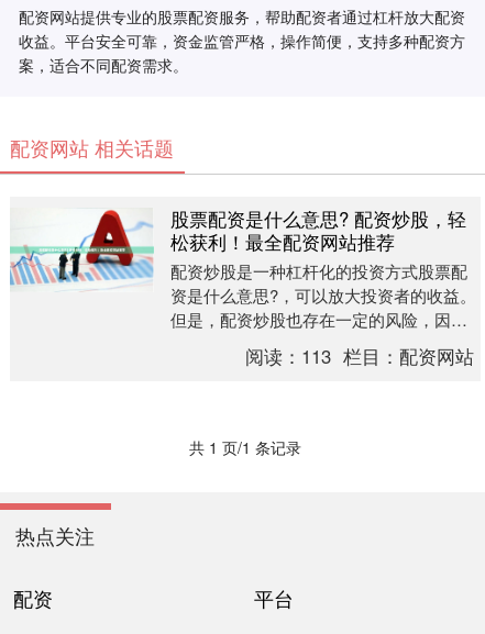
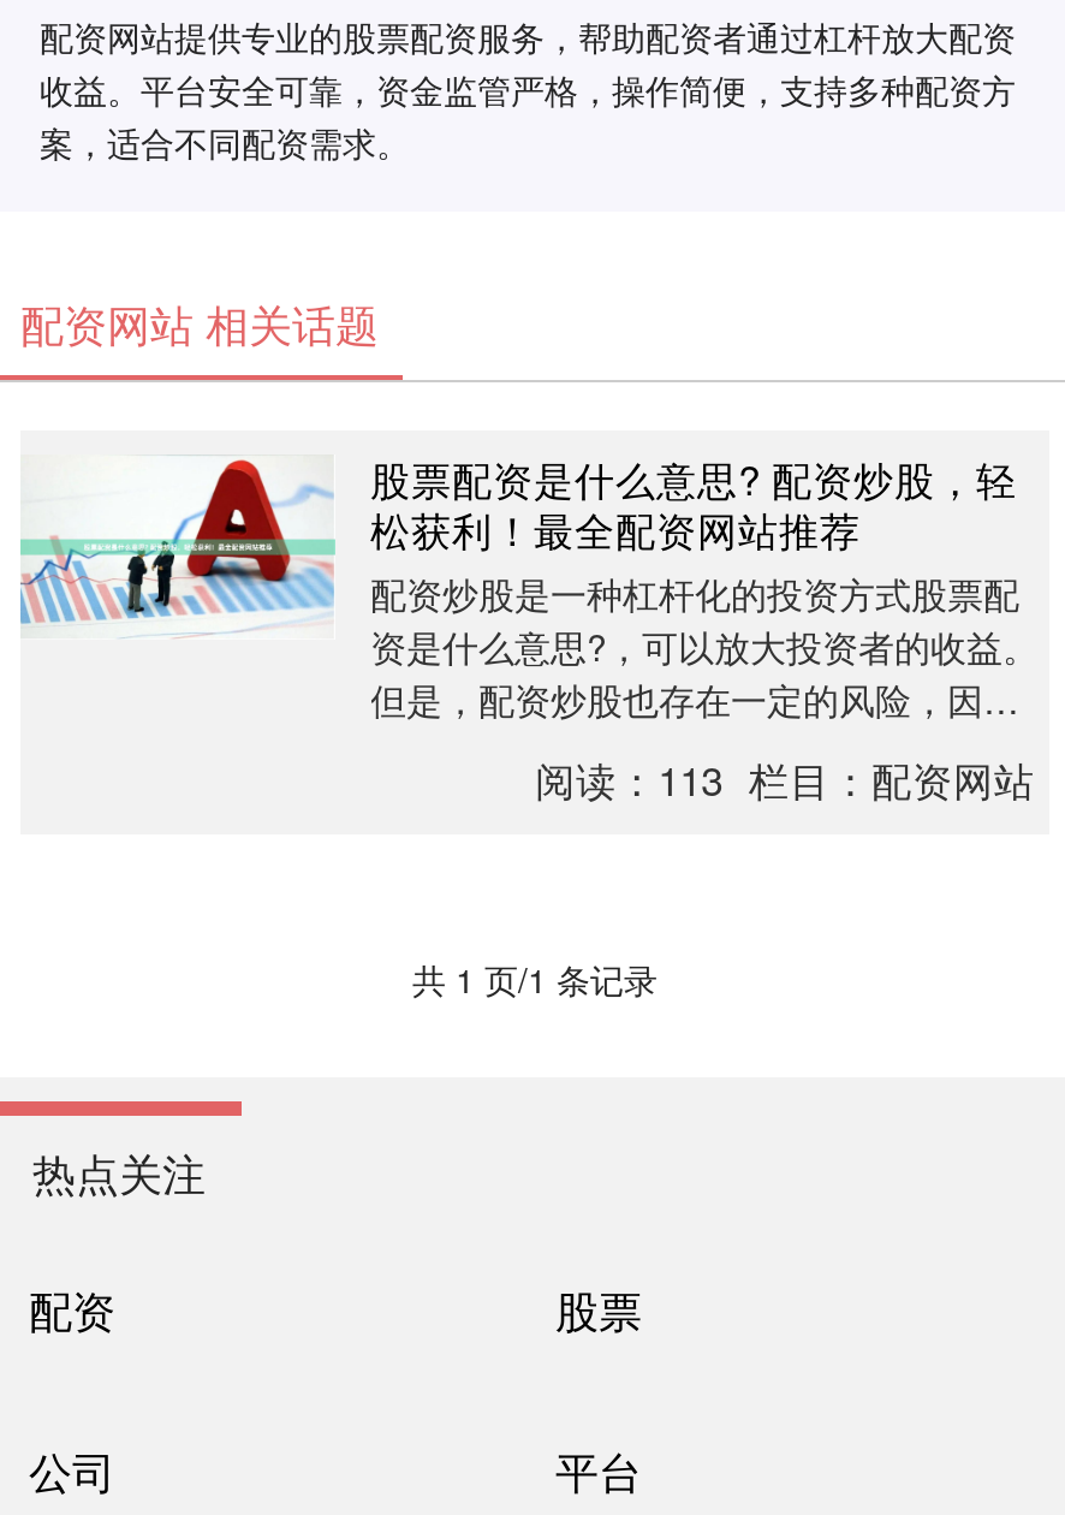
+ 股票
+ 公司
